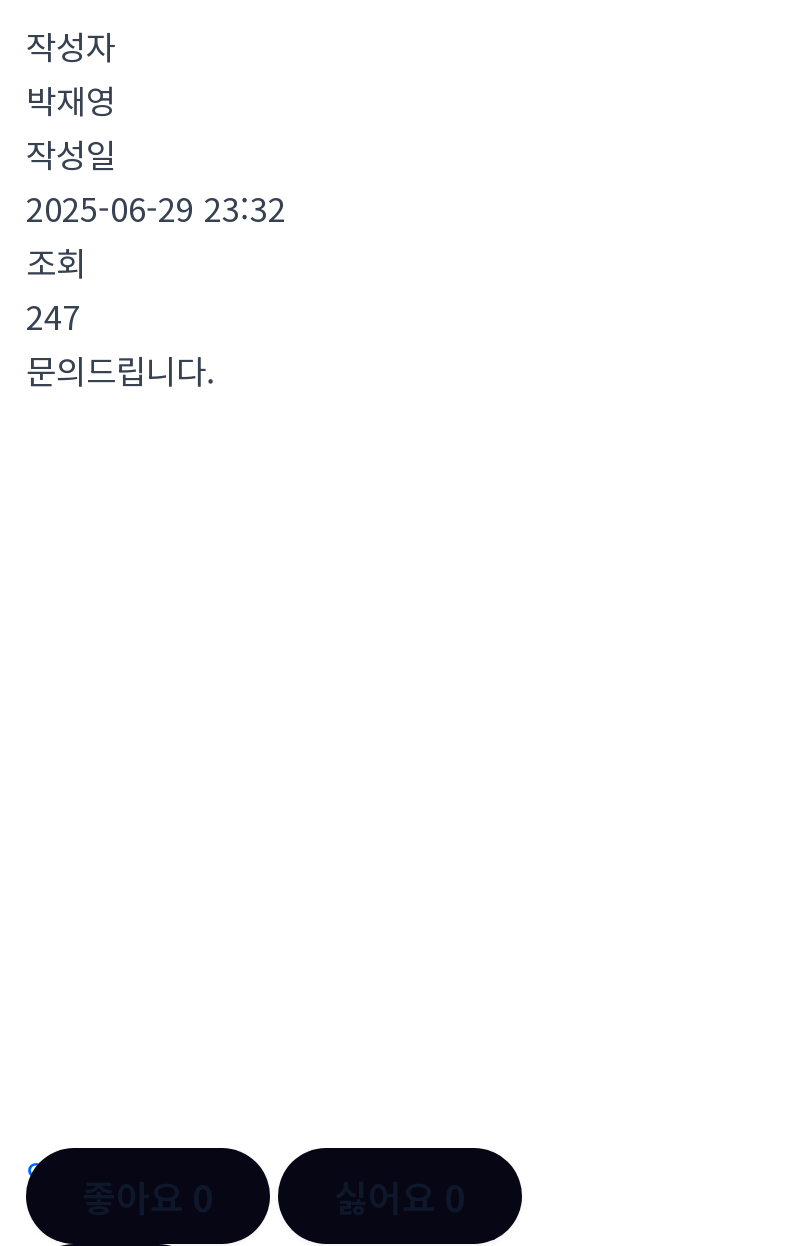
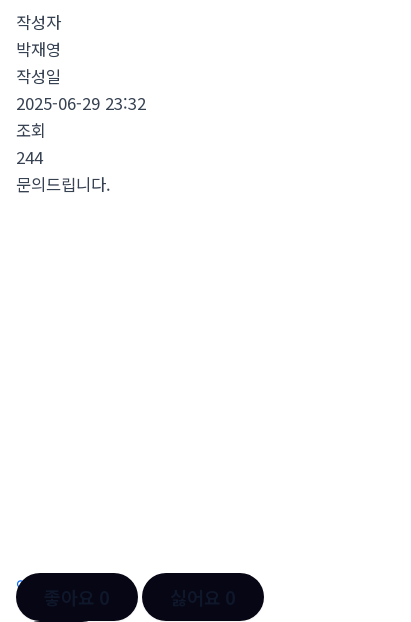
- 247
+ 244
